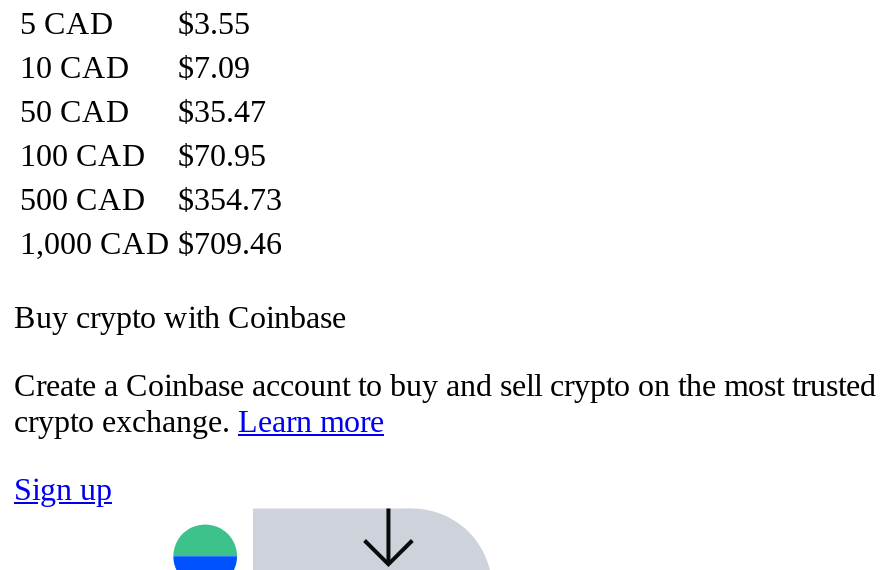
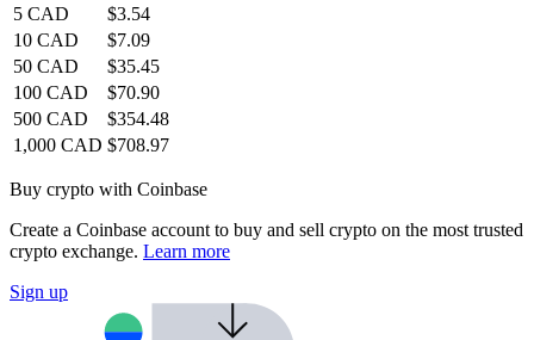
- 5 CAD $3.55
+ 5 CAD $3.54

- 50 CAD $35.47
+ 50 CAD $35.45

- 100 CAD $70.95
+ 100 CAD $70.90

- 500 CAD $354.73
+ 500 CAD $354.48

- 1,000 CAD $709.46
+ 1,000 CAD $708.97
